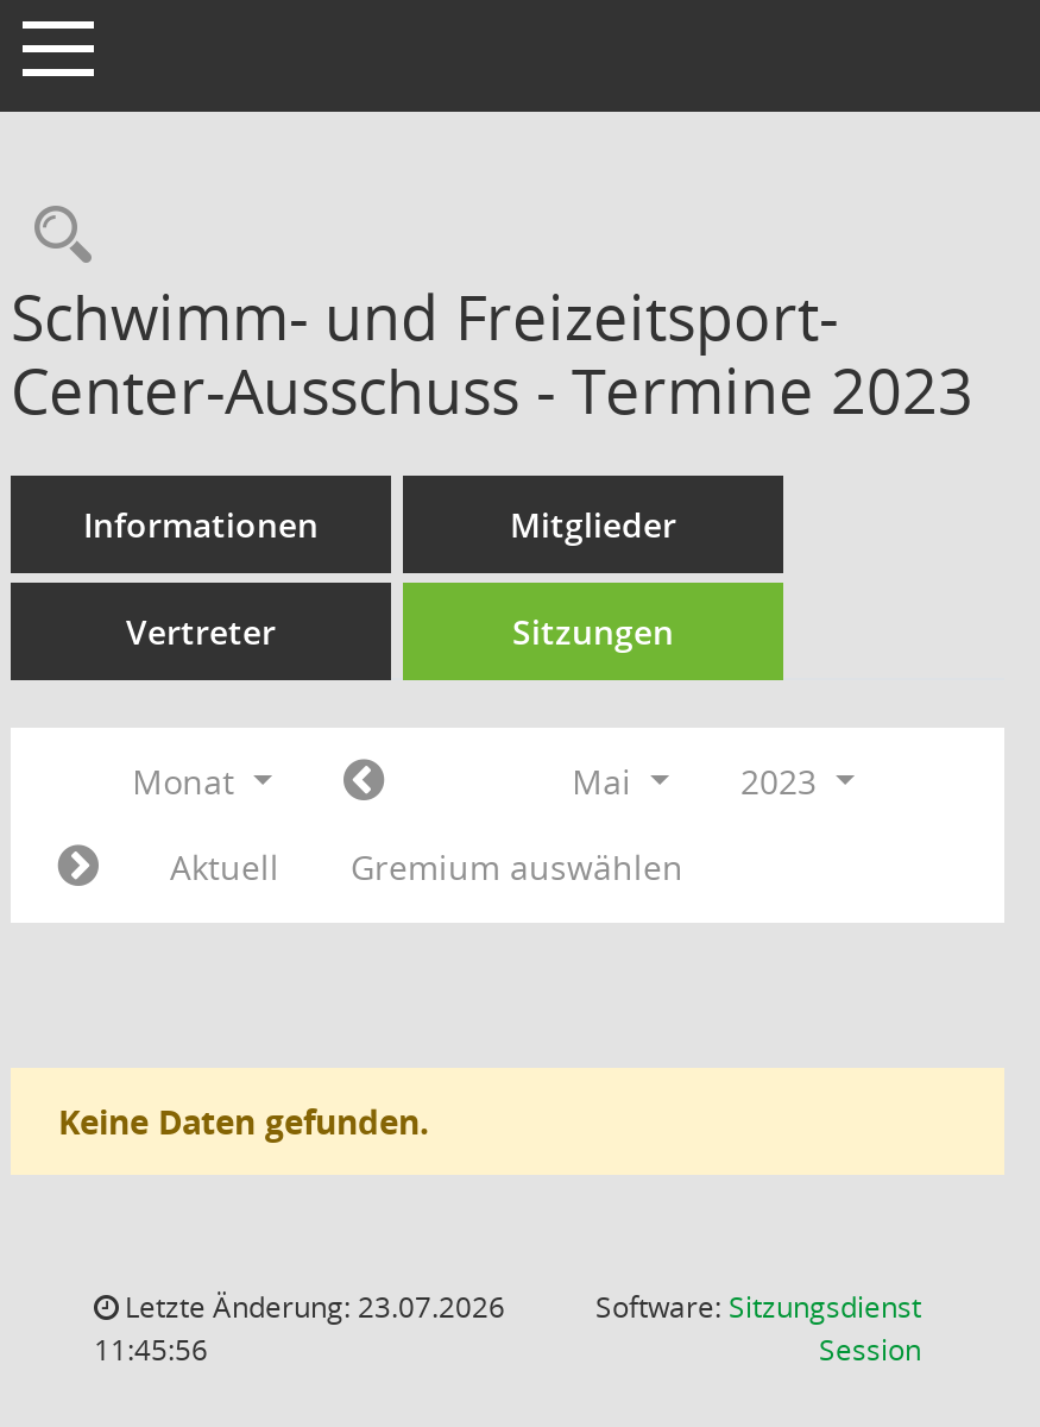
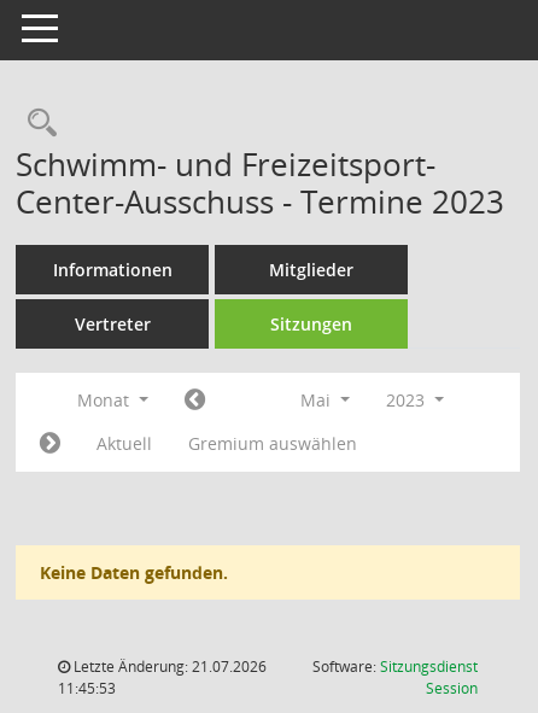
- Letzte Änderung: 23.07.2026
+ Letzte Änderung: 21.07.2026

- 11:45:56
+ 11:45:53
